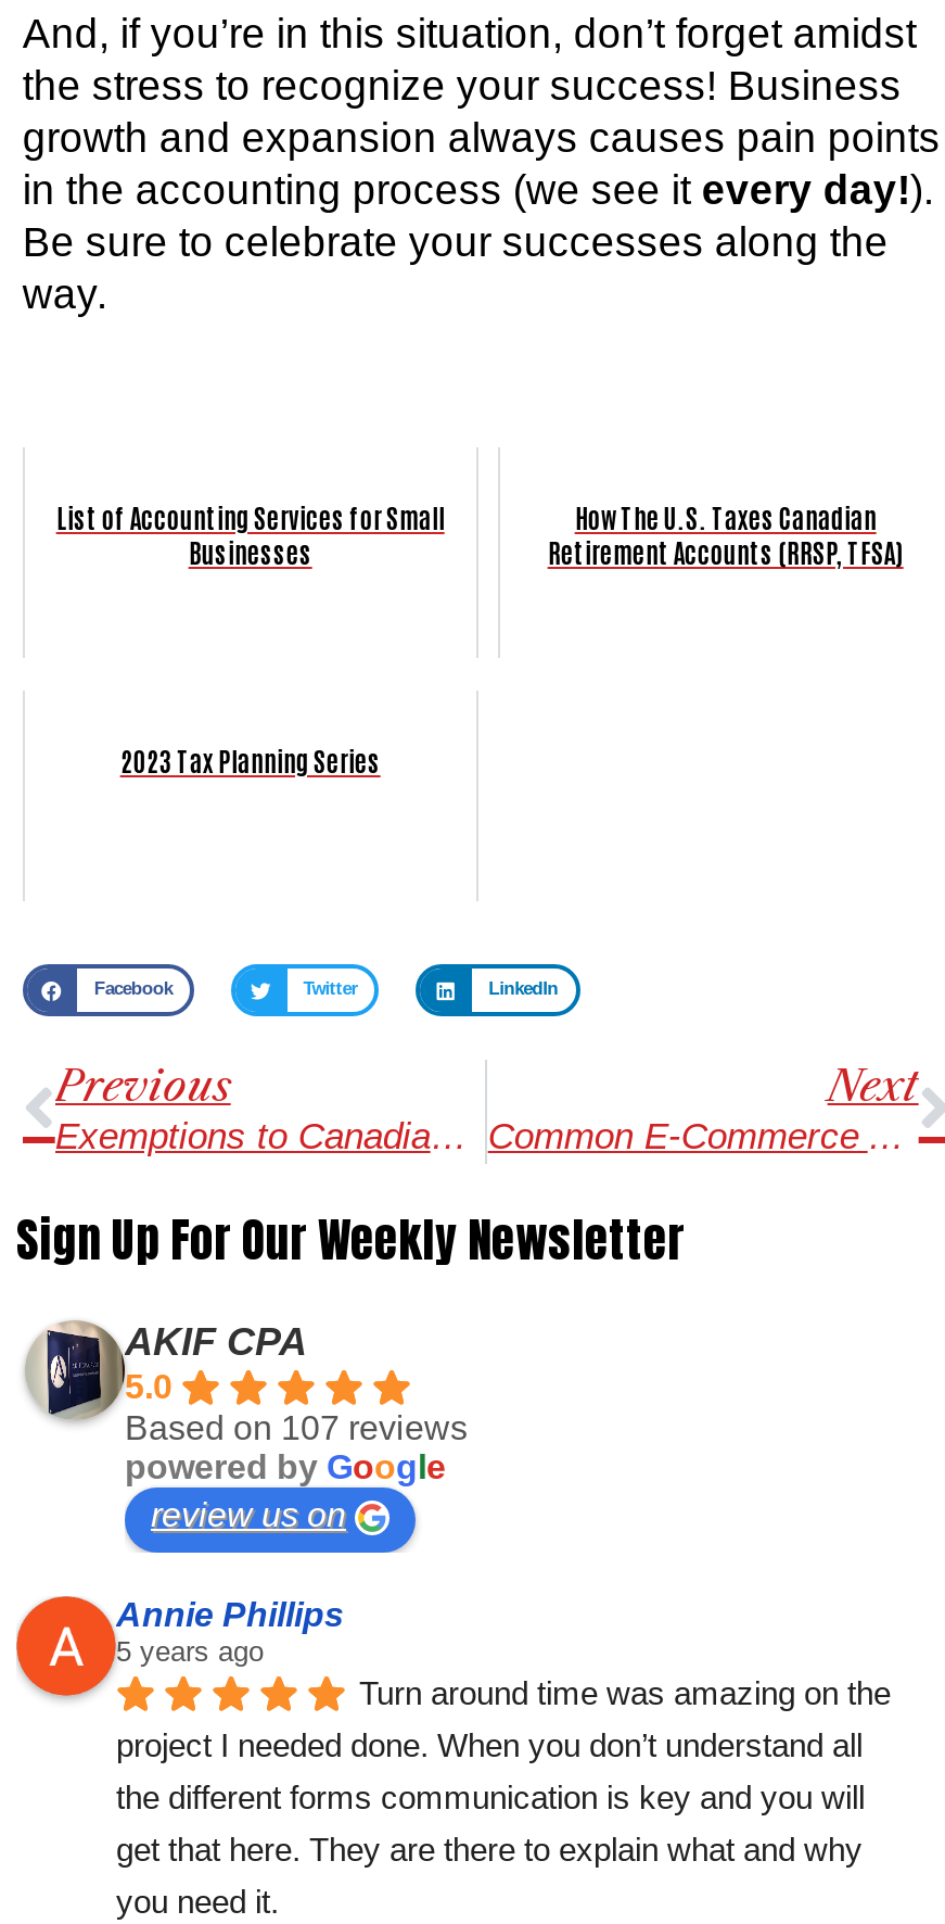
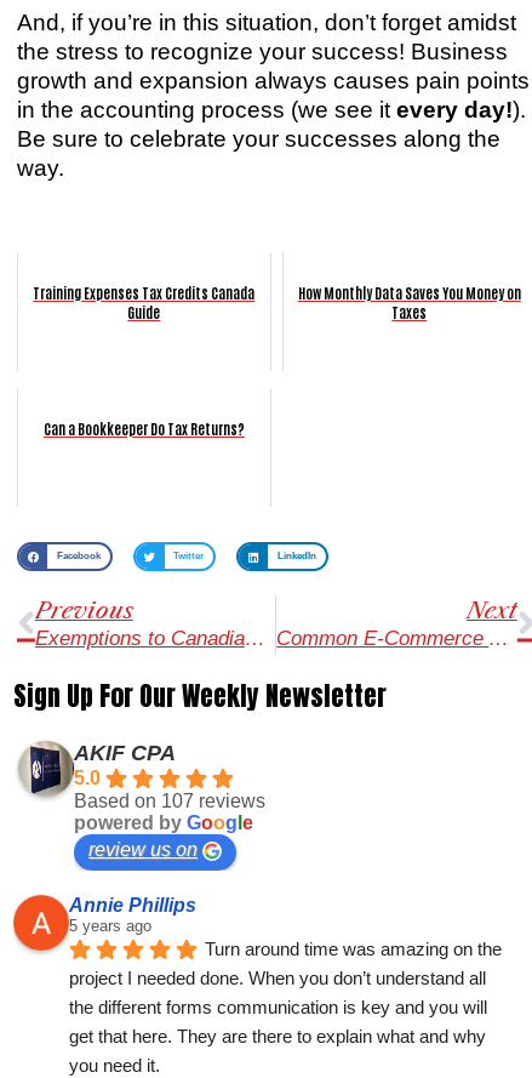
- List of Accounting Services for Small
- Businesses
+ Training Expenses Tax Credits Canada
+ Guide

- How The U.S. Taxes Canadian
- Retirement Accounts (RRSP, TFSA)
+ How Monthly Data Saves You Money on
+ Taxes

- 2023 Tax Planning Series
+ Can a Bookkeeper Do Tax Returns?
